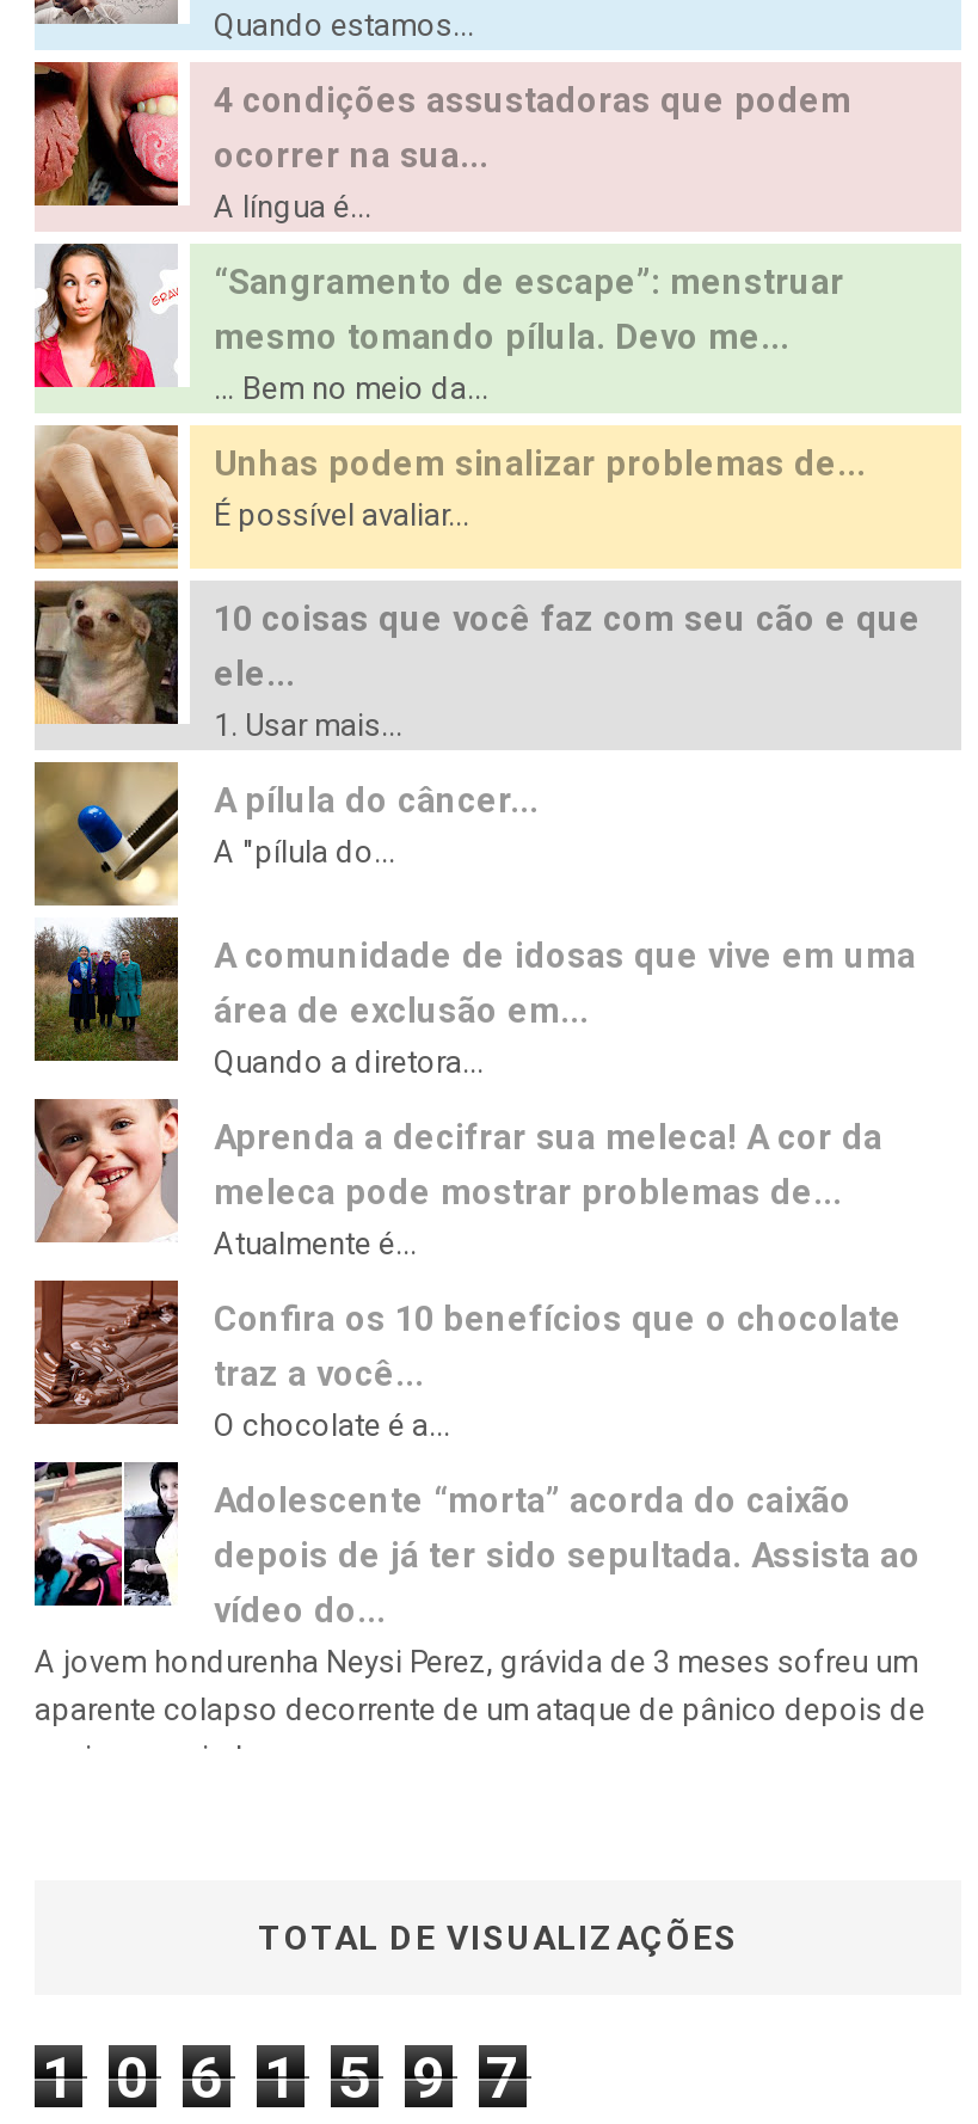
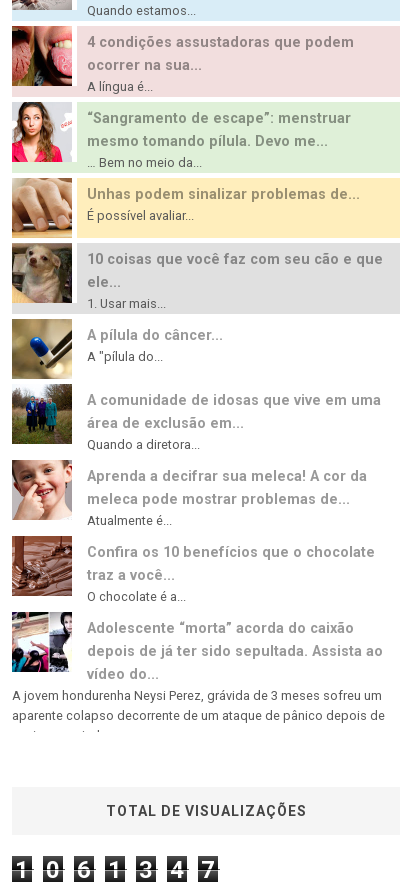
- 5
+ 3

- 9
+ 4
